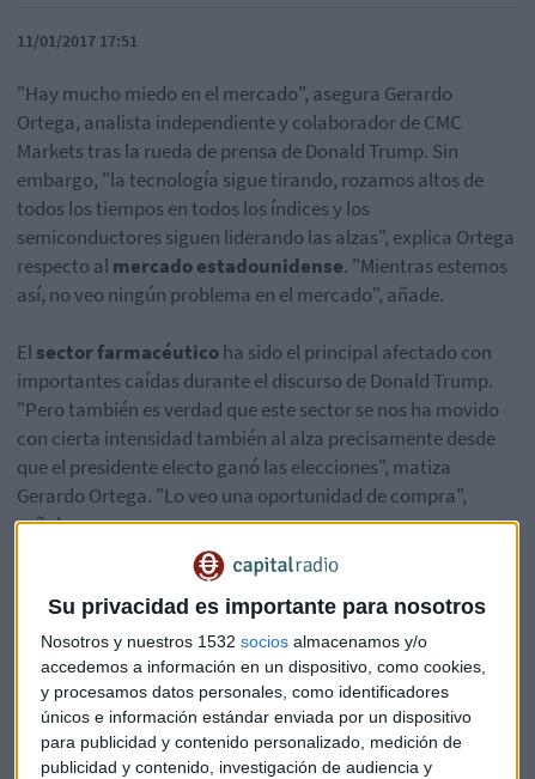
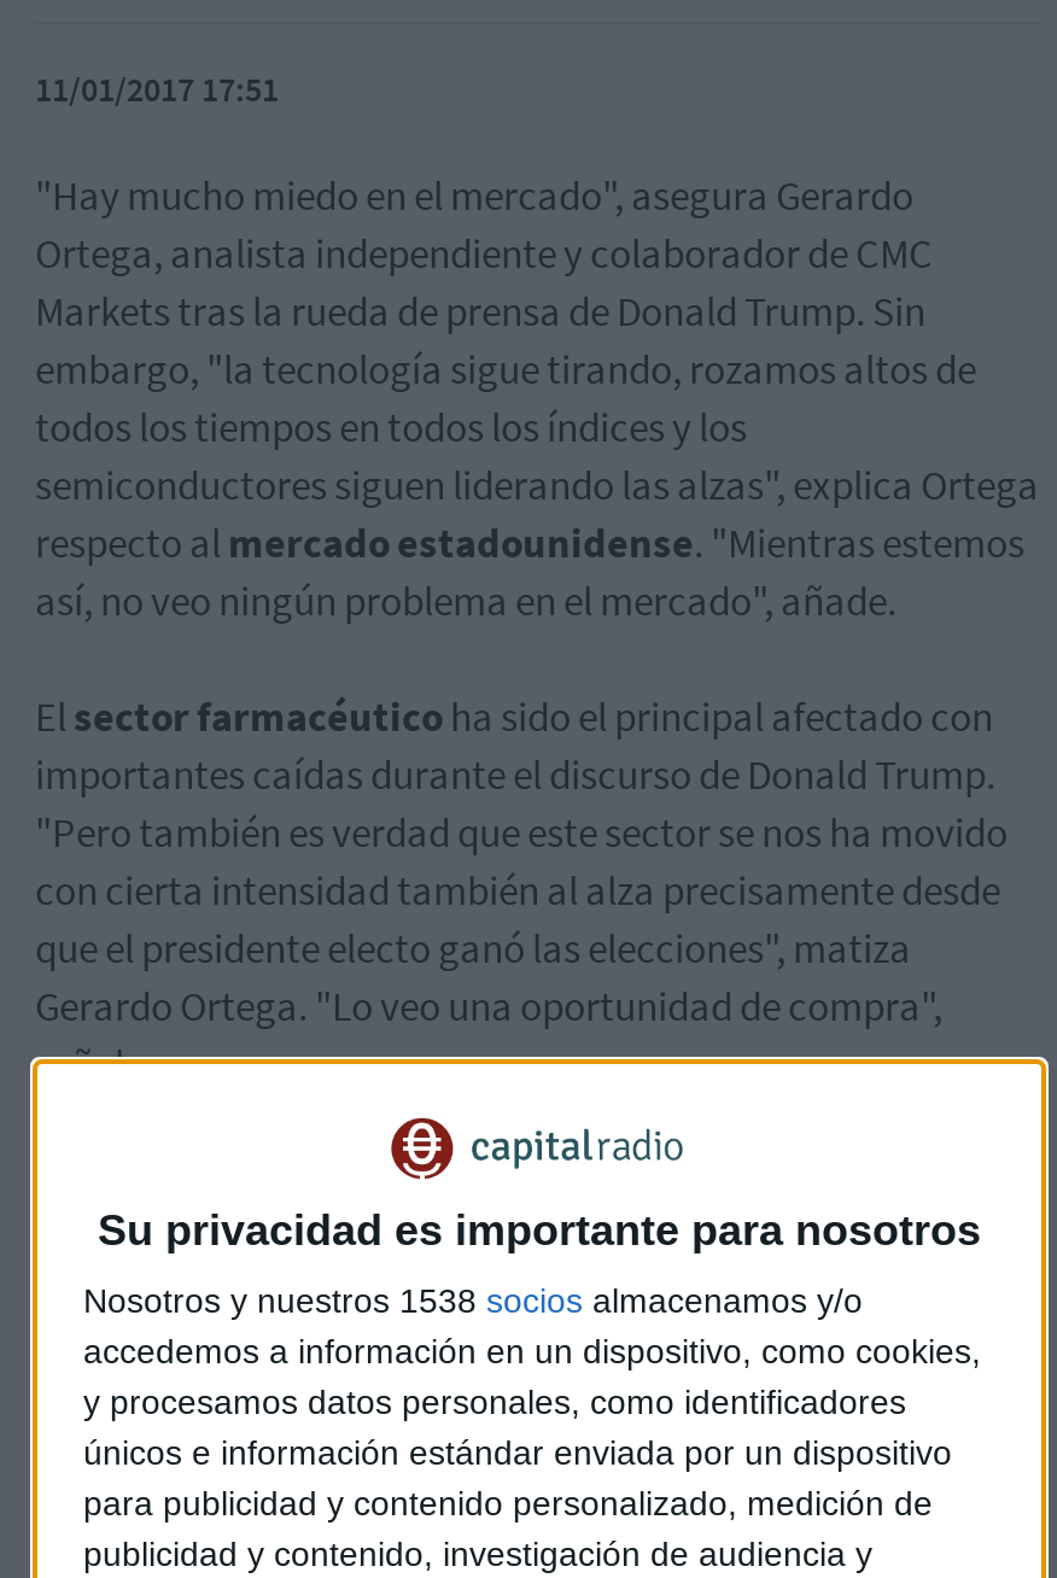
- Nosotros y nuestros 1532 socios almacenamos y/o
+ Nosotros y nuestros 1538 socios almacenamos y/o
